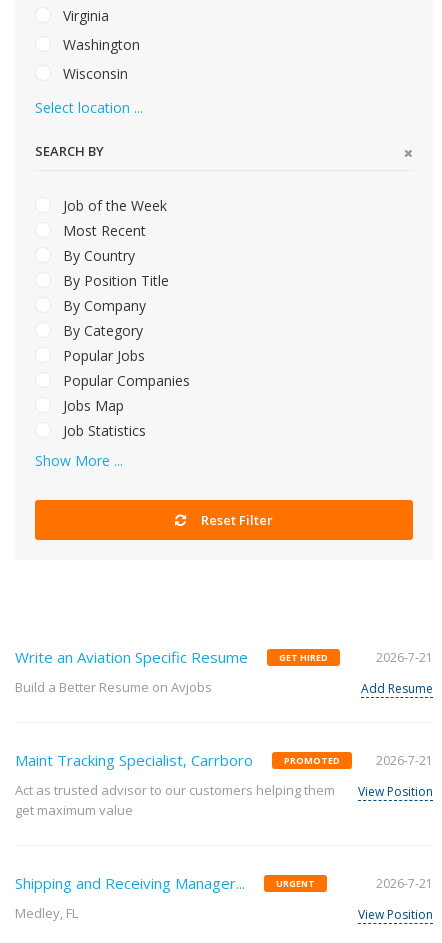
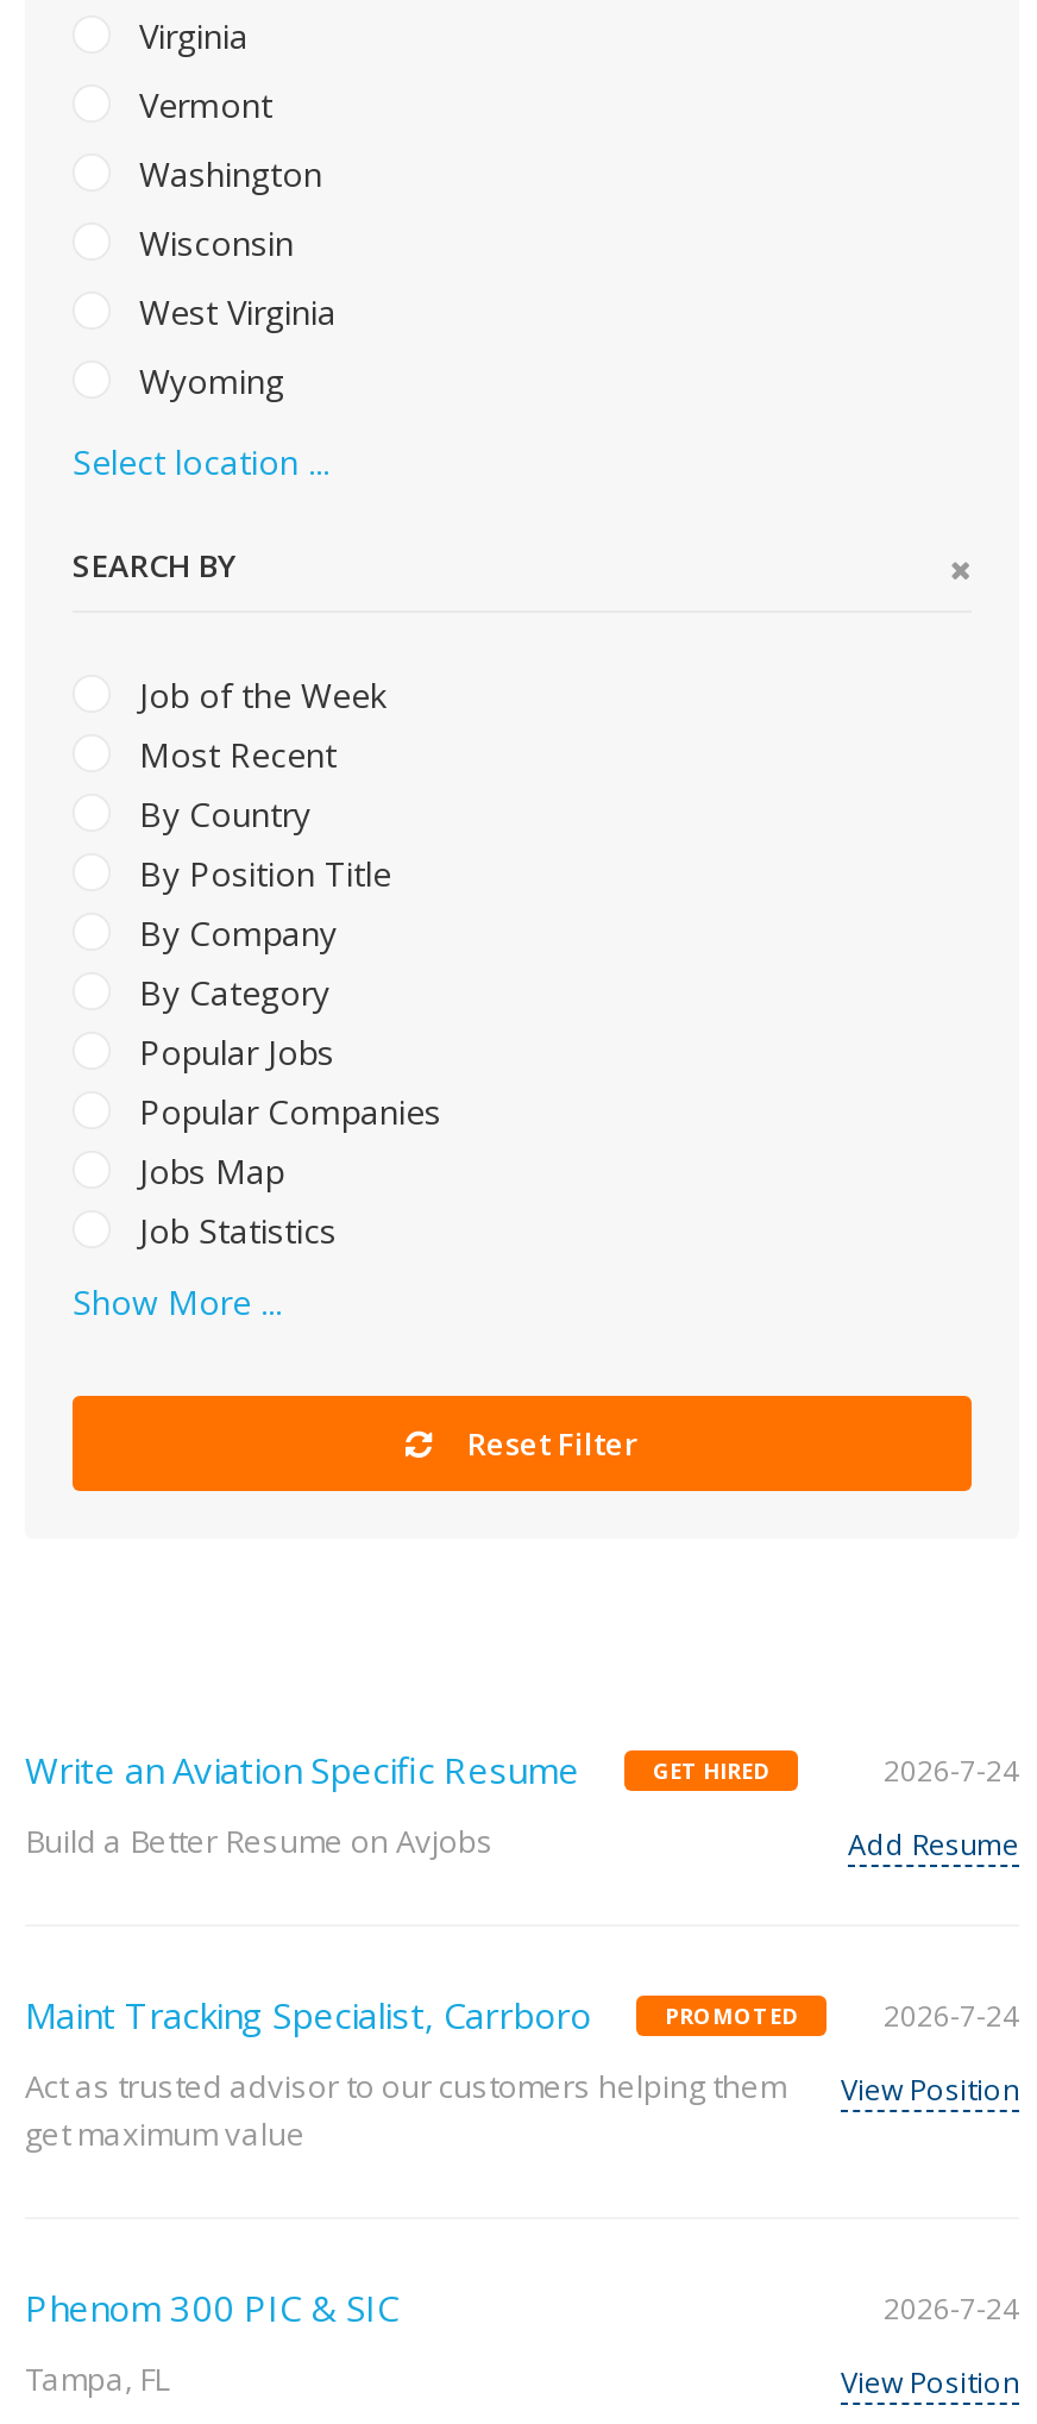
+ Vermont

+ West Virginia
+ Wyoming

- 2026-7-21
+ 2026-7-24

- 2026-7-21
+ 2026-7-24

- Shipping and Receiving Manager...
- URGENT
+ Phenom 300 PIC & SIC

- 2026-7-21
+ 2026-7-24

- Medley, FL
+ Tampa, FL
